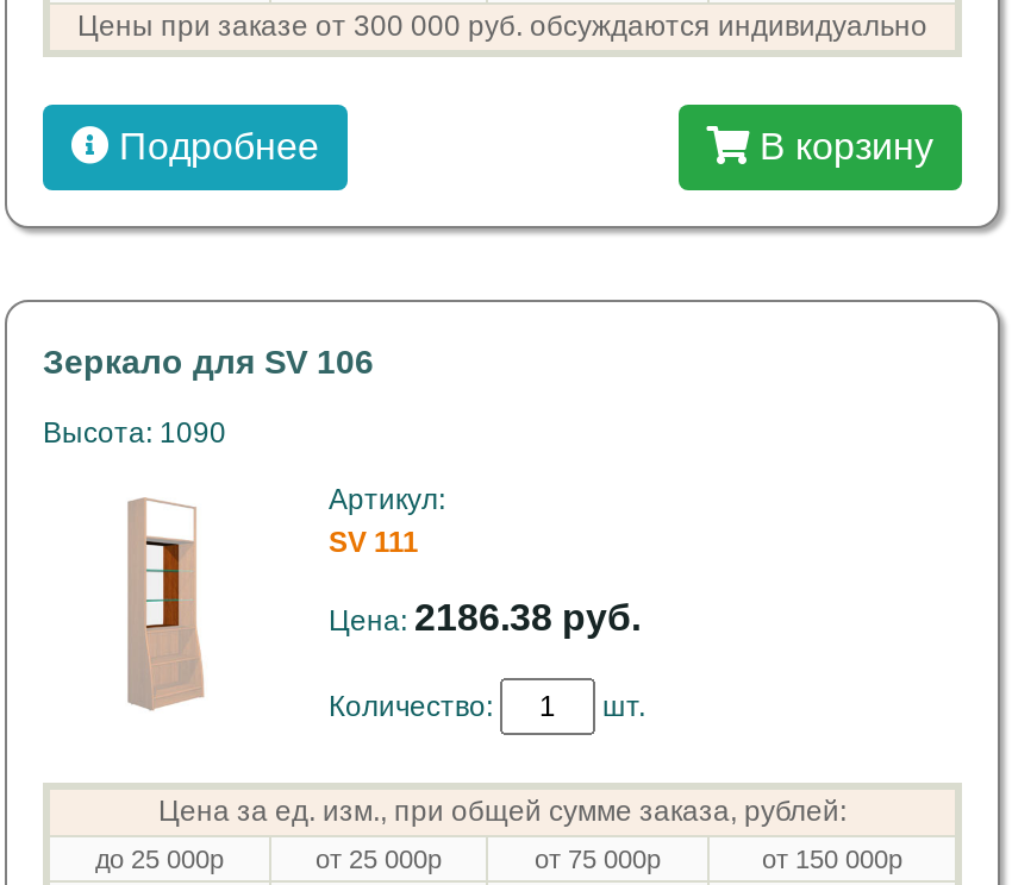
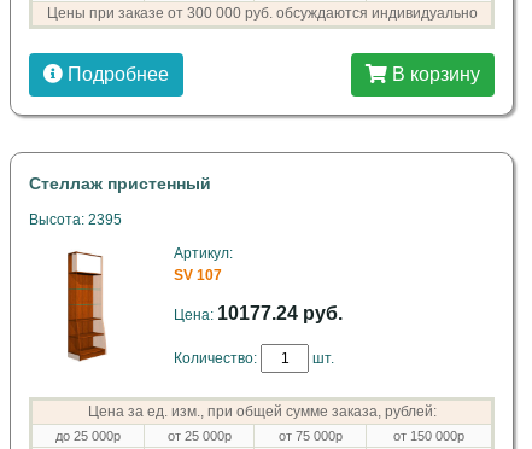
- Зеркало для SV 106
+ Стеллаж пристенный

- Высота: 1090
+ Высота: 2395

- [image]
+ [image]

- SV 111
+ SV 107

- Цена: 2186.38 руб.
+ Цена: 10177.24 руб.
